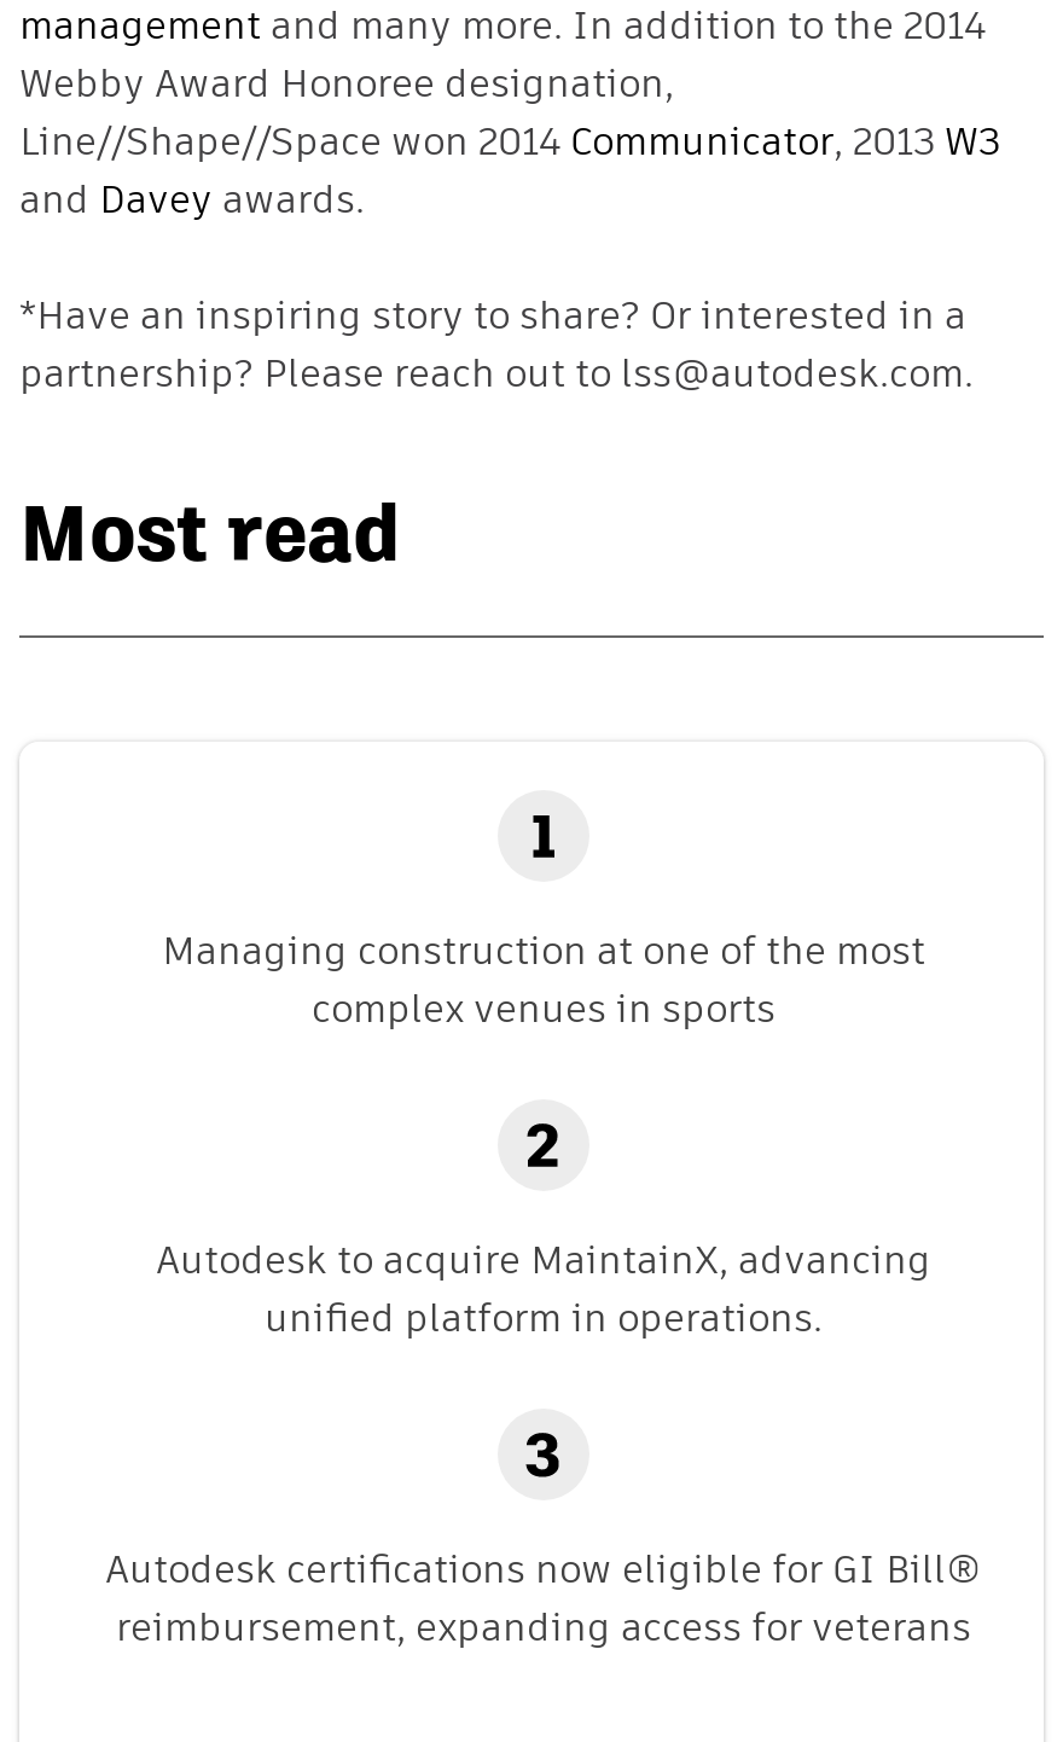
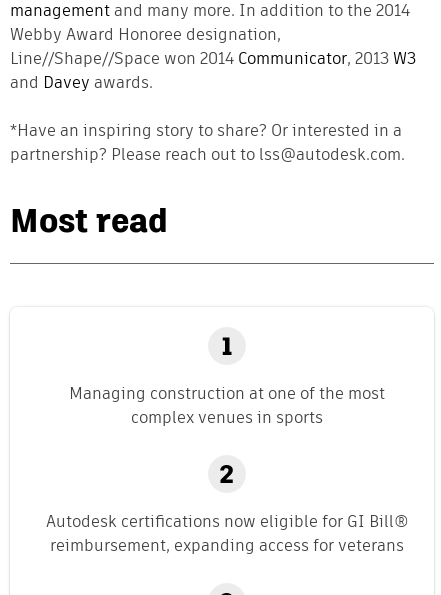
- Autodesk to acquire MaintainX, advancing
- unified platform in operations.
